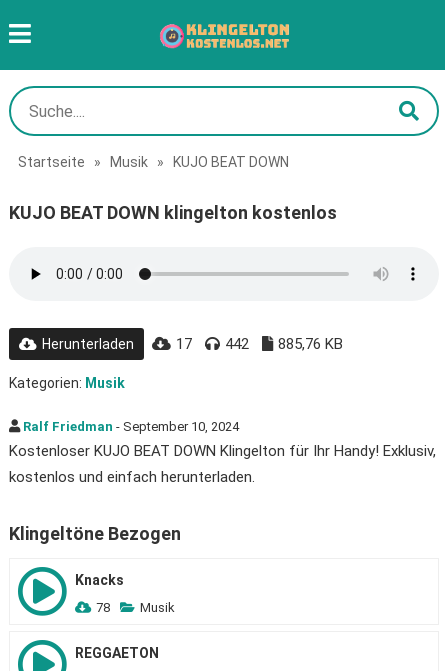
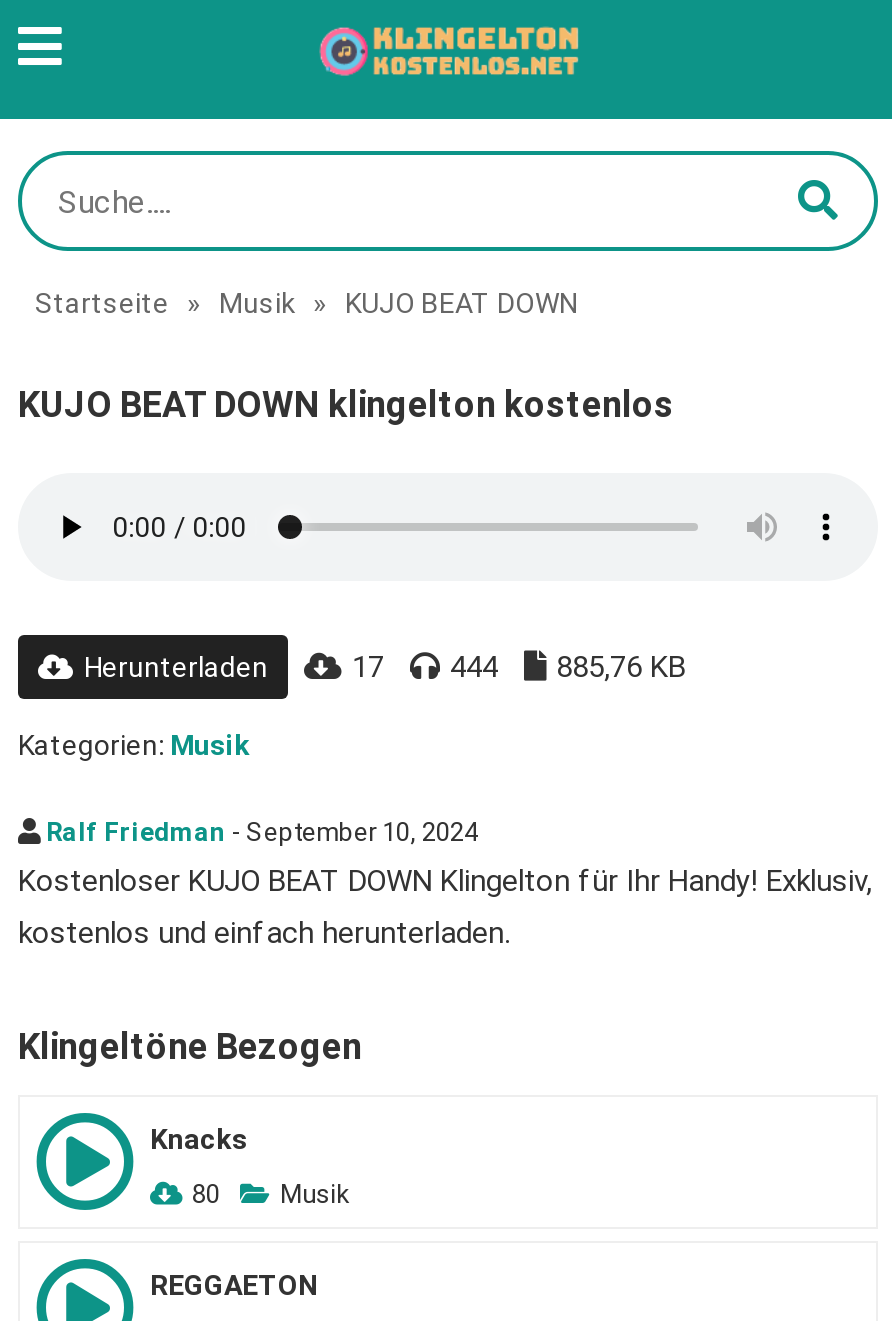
- 17 442 885,76 KB
+ 17 444 885,76 KB

- 78 Musik
+ 80 Musik
